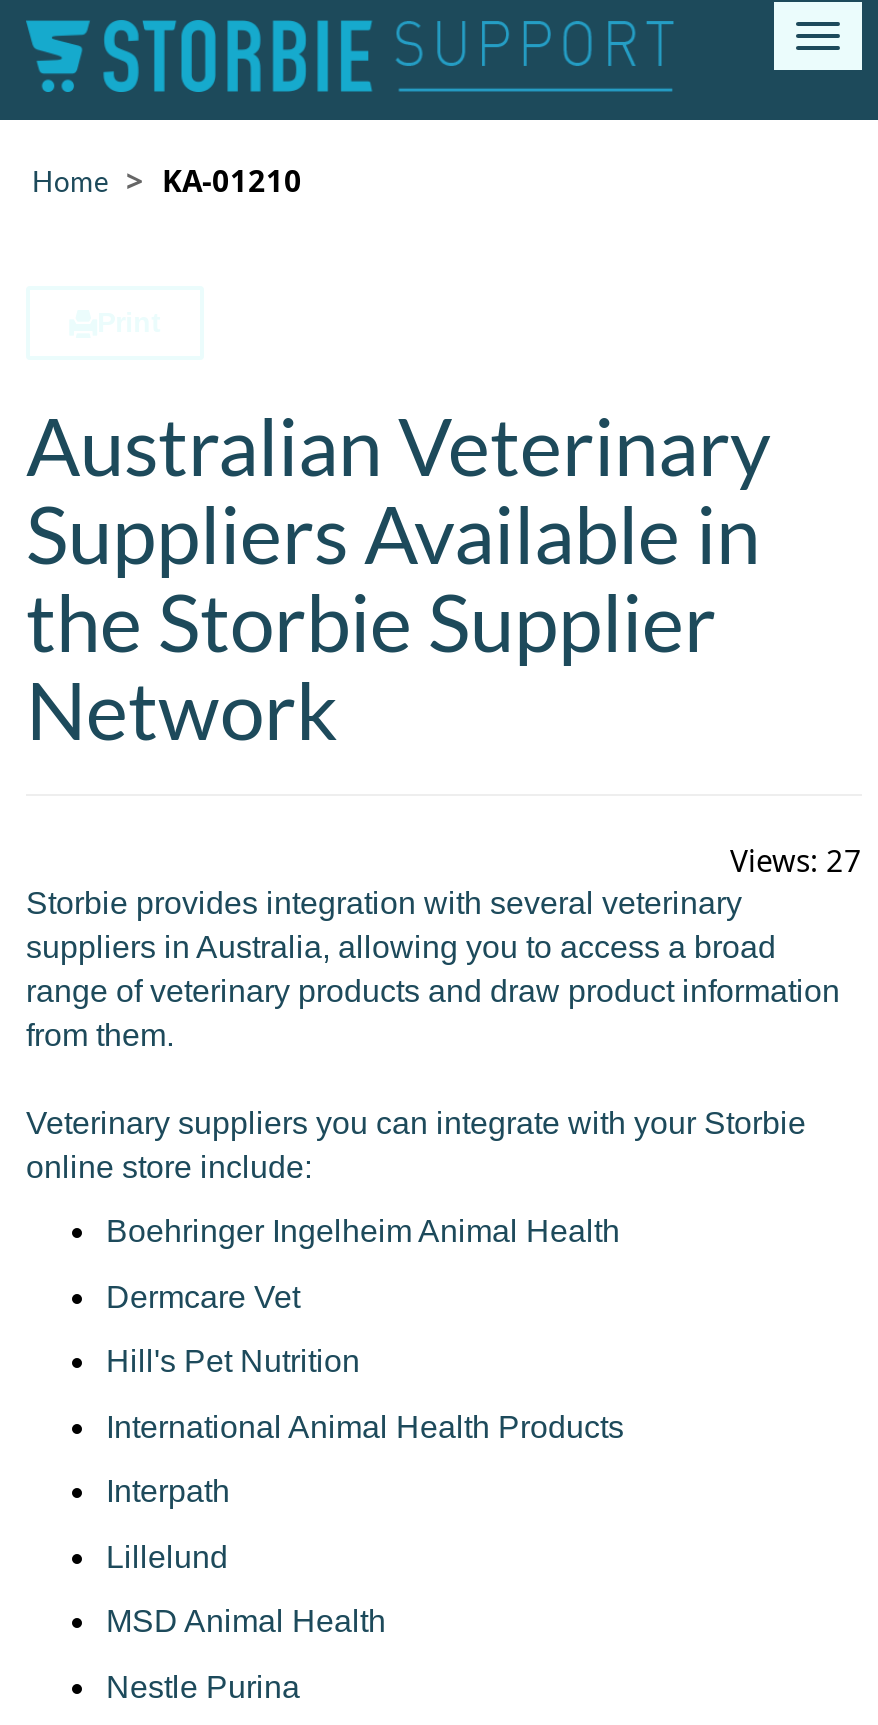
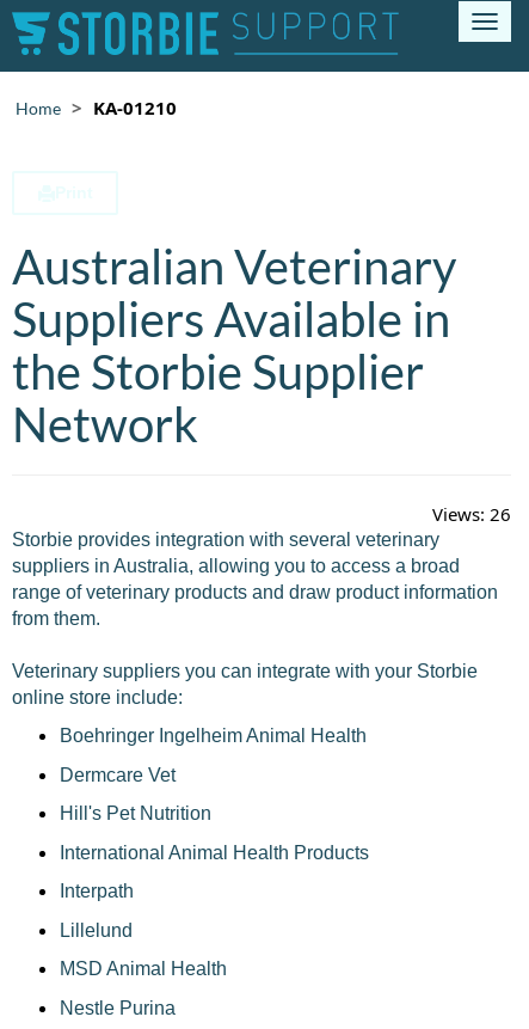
- Views: 27
+ Views: 26
